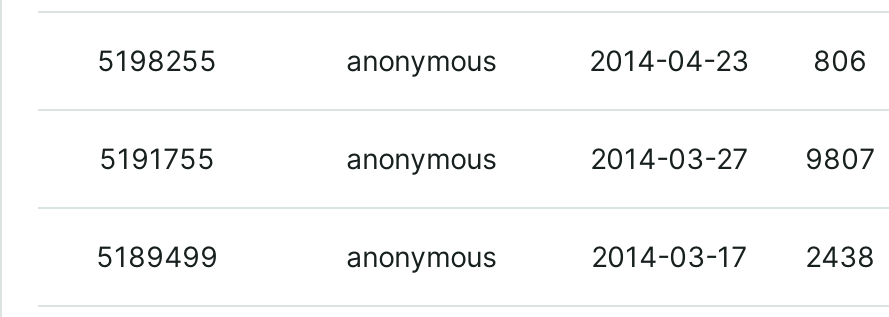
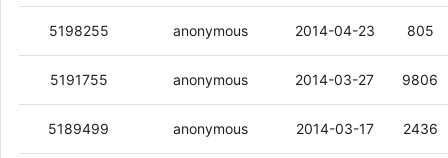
- 806
+ 805

- 9807
+ 9806

- 2014-03-17 2438
+ 2014-03-17 2436
